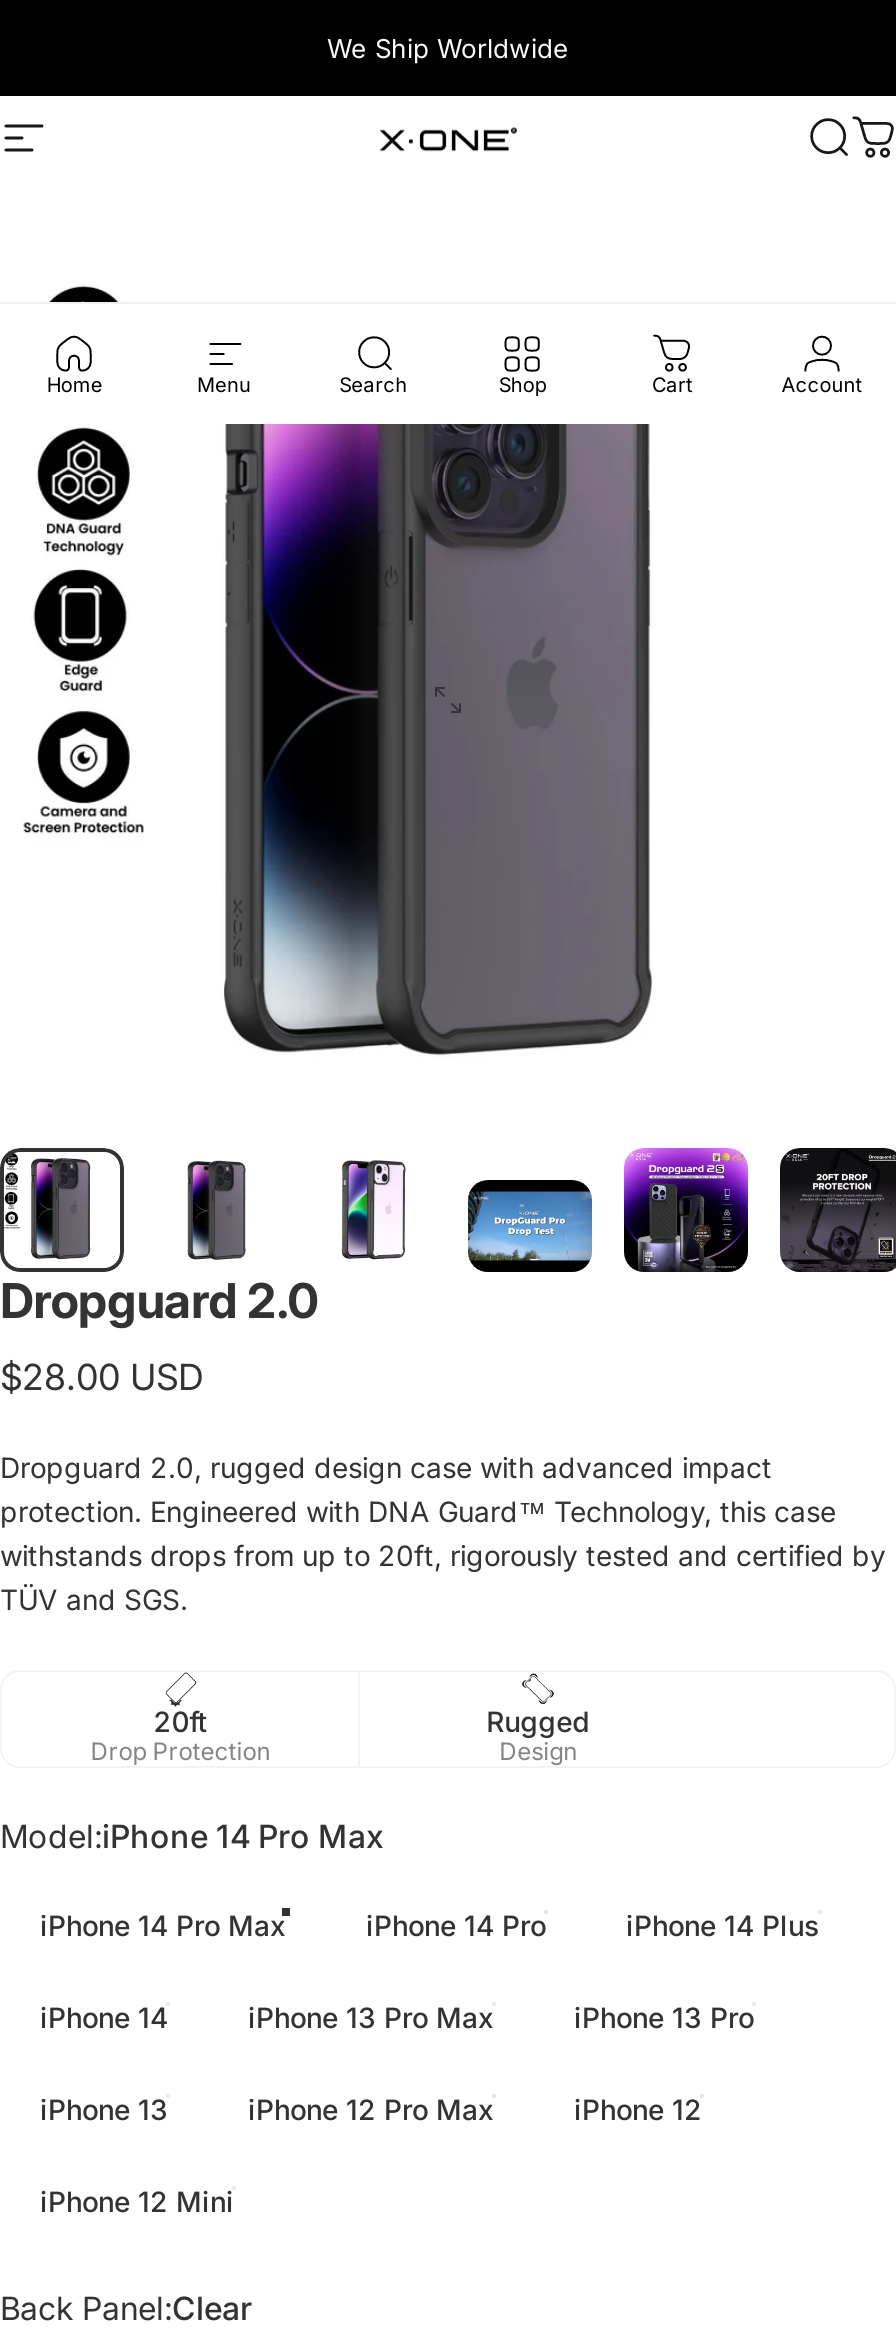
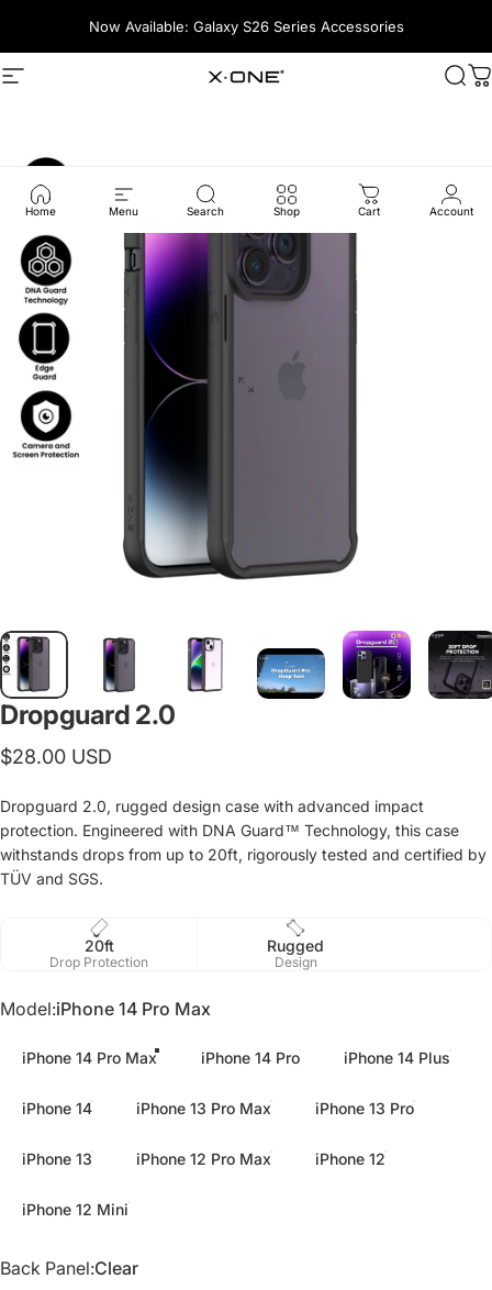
- We Ship Worldwide
+ Now Available: Galaxy S26 Series Accessories
